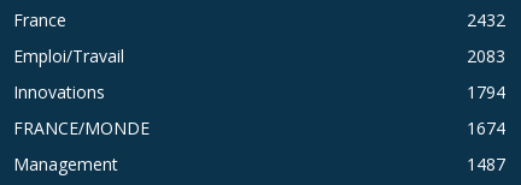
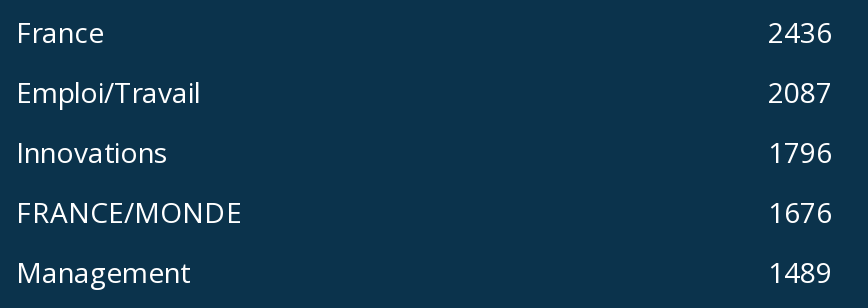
- 2432
+ 2436

- 2083
+ 2087

- 1794
+ 1796

- 1674
+ 1676

- 1487
+ 1489
